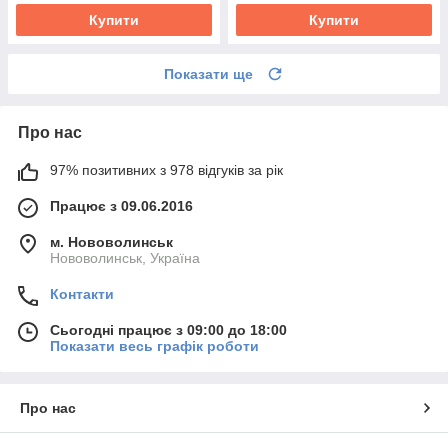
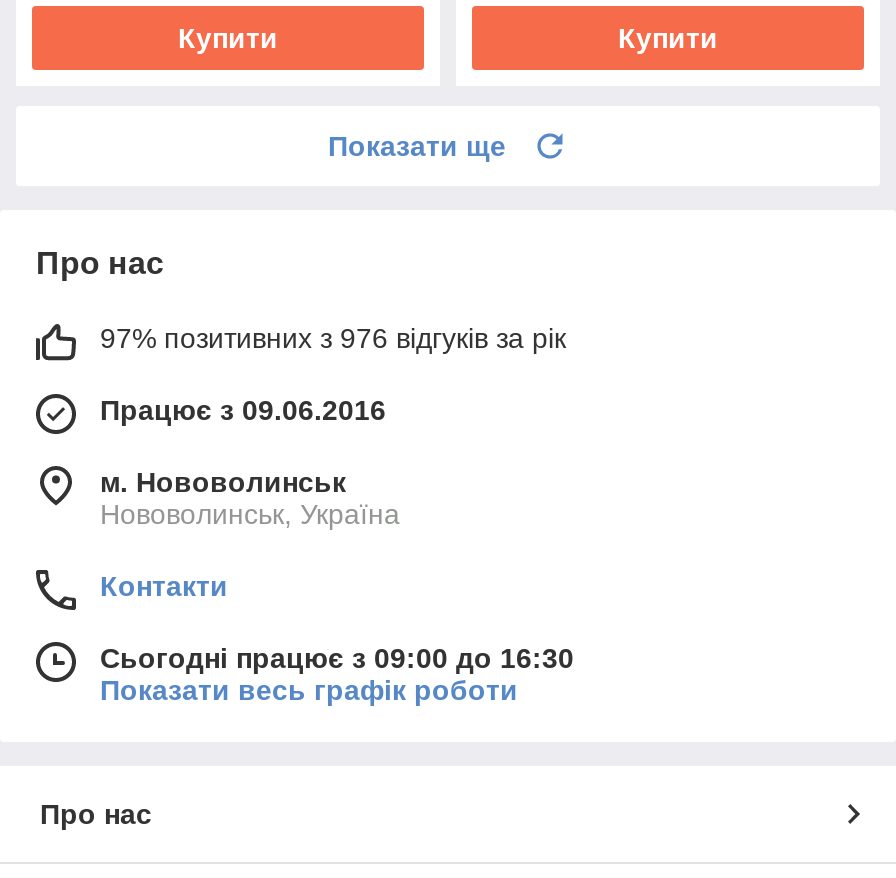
- 97% позитивних з 978 відгуків за рік
+ 97% позитивних з 976 відгуків за рік

- Сьогодні працює з 09:00 до 18:00
+ Сьогодні працює з 09:00 до 16:30
